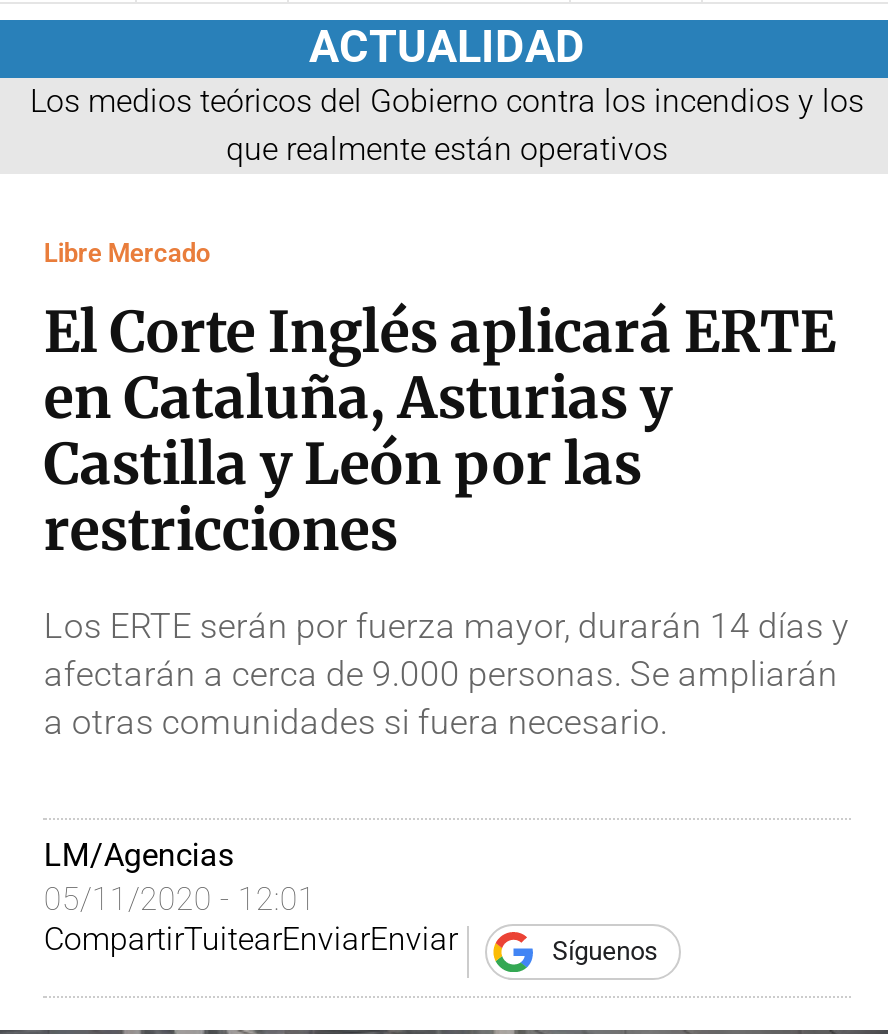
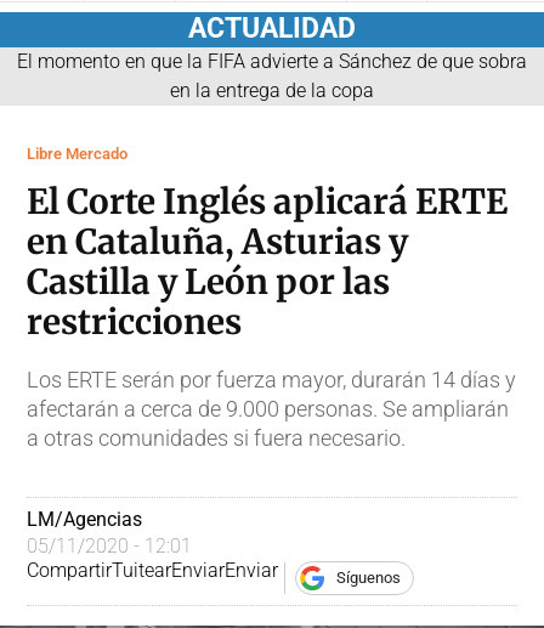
- Los medios teóricos del Gobierno contra los incendios y los
- que realmente están operativos
+ El momento en que la FIFA advierte a Sánchez de que sobra
+ en la entrega de la copa
